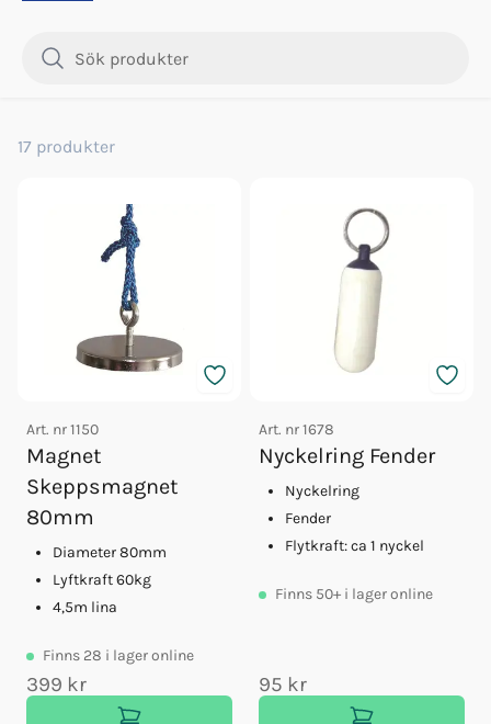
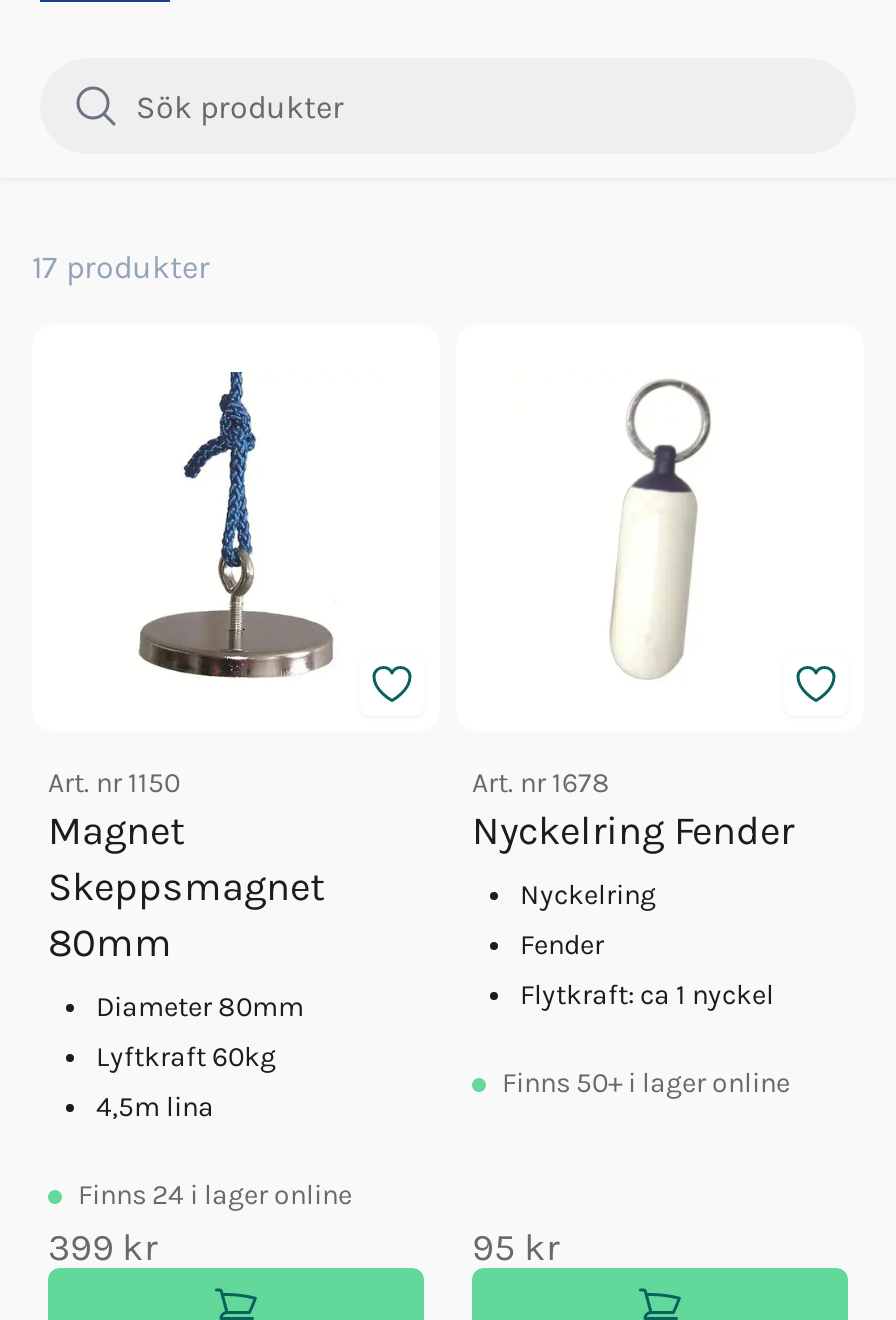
- Finns 28 i lager online
+ Finns 24 i lager online
